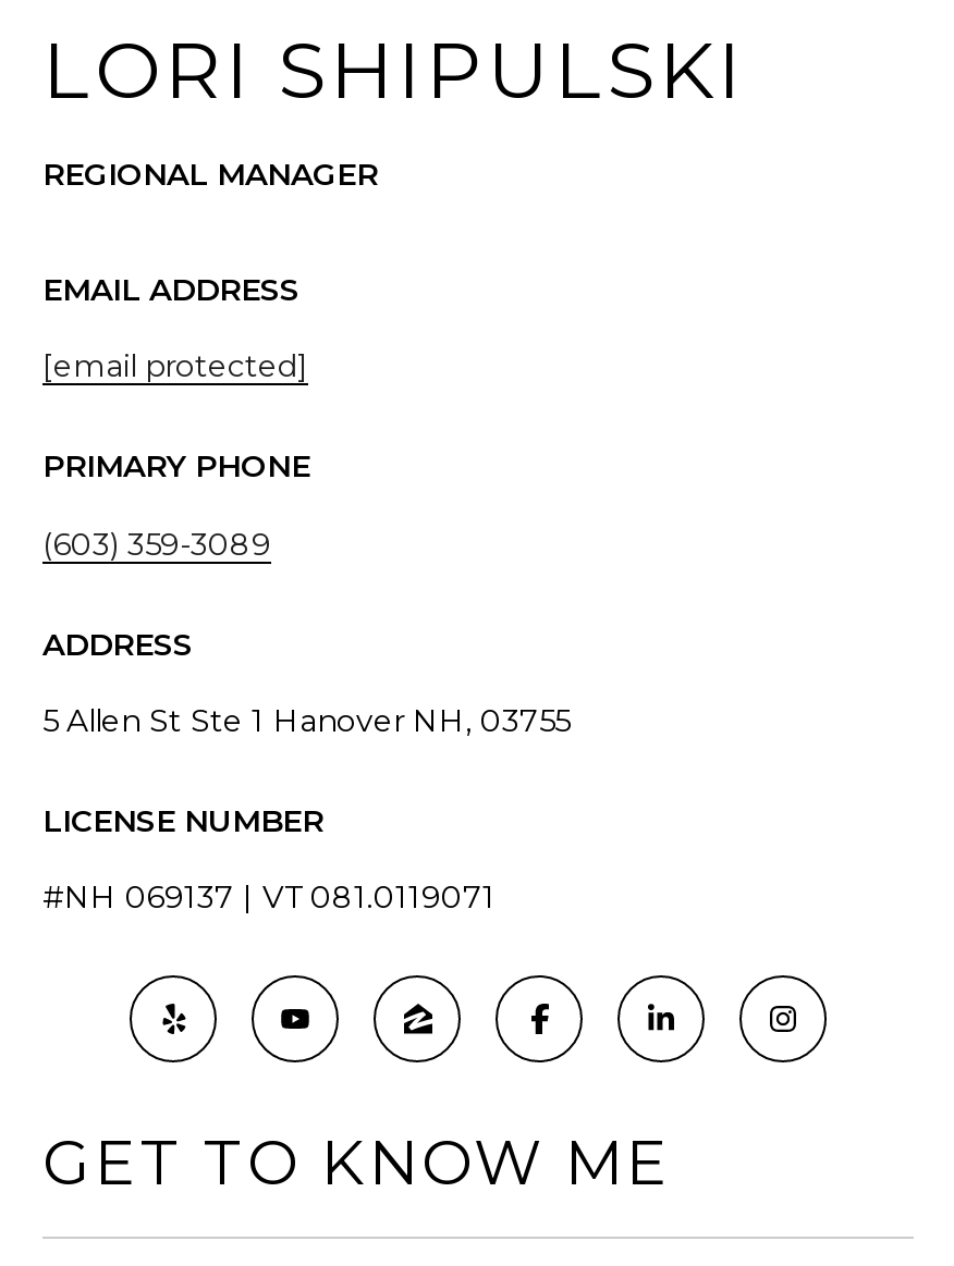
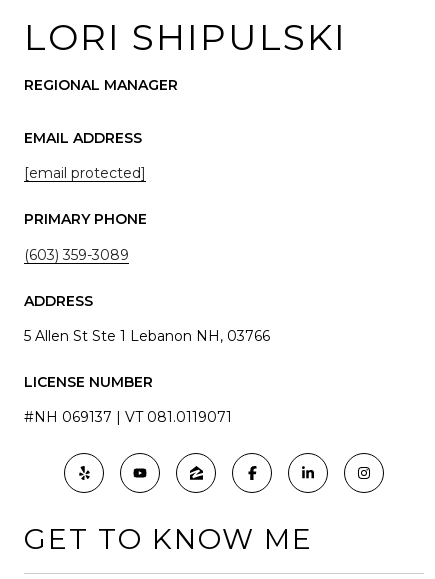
- 5 Allen St Ste 1 Hanover NH, 03755
+ 5 Allen St Ste 1 Lebanon NH, 03766
